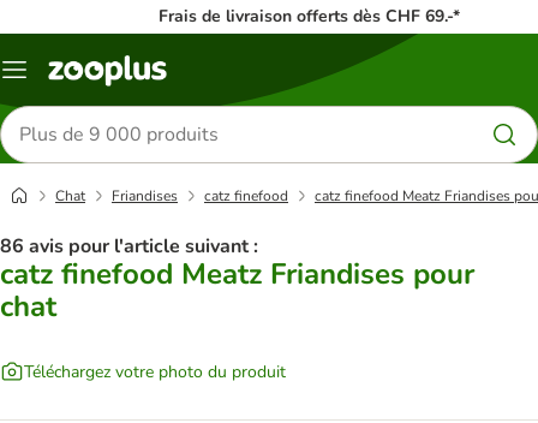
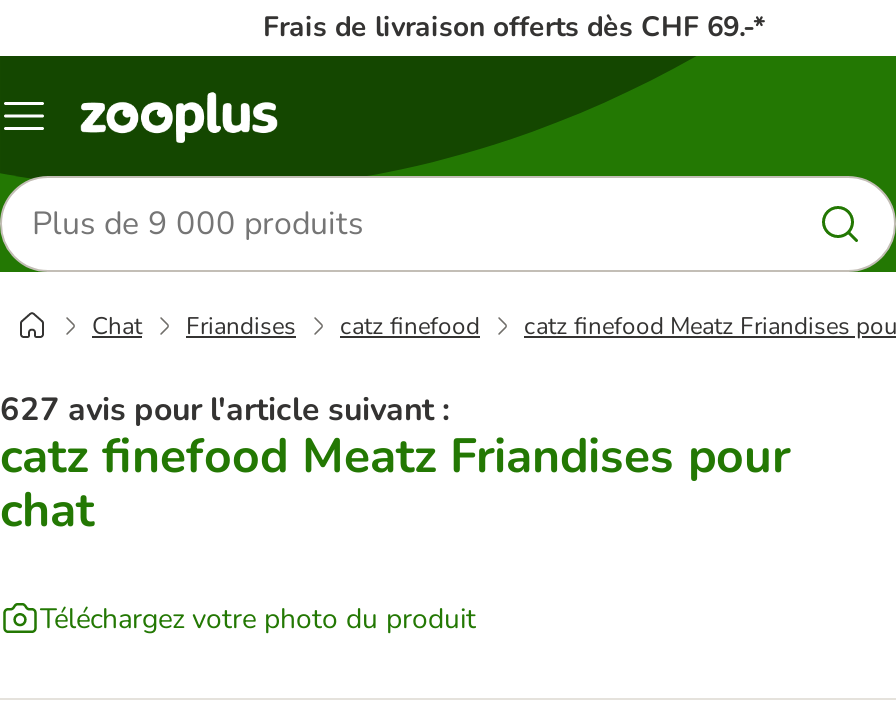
- 86 avis pour l'article suivant :
+ 627 avis pour l'article suivant :
